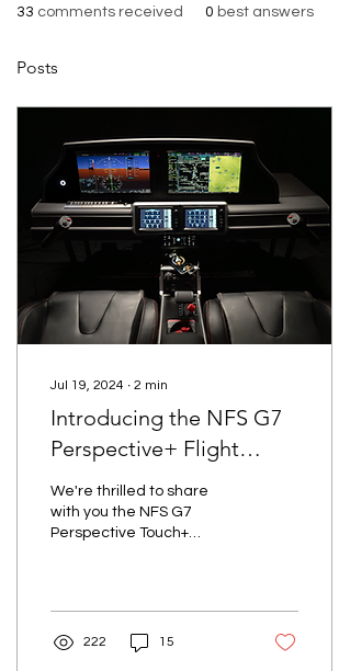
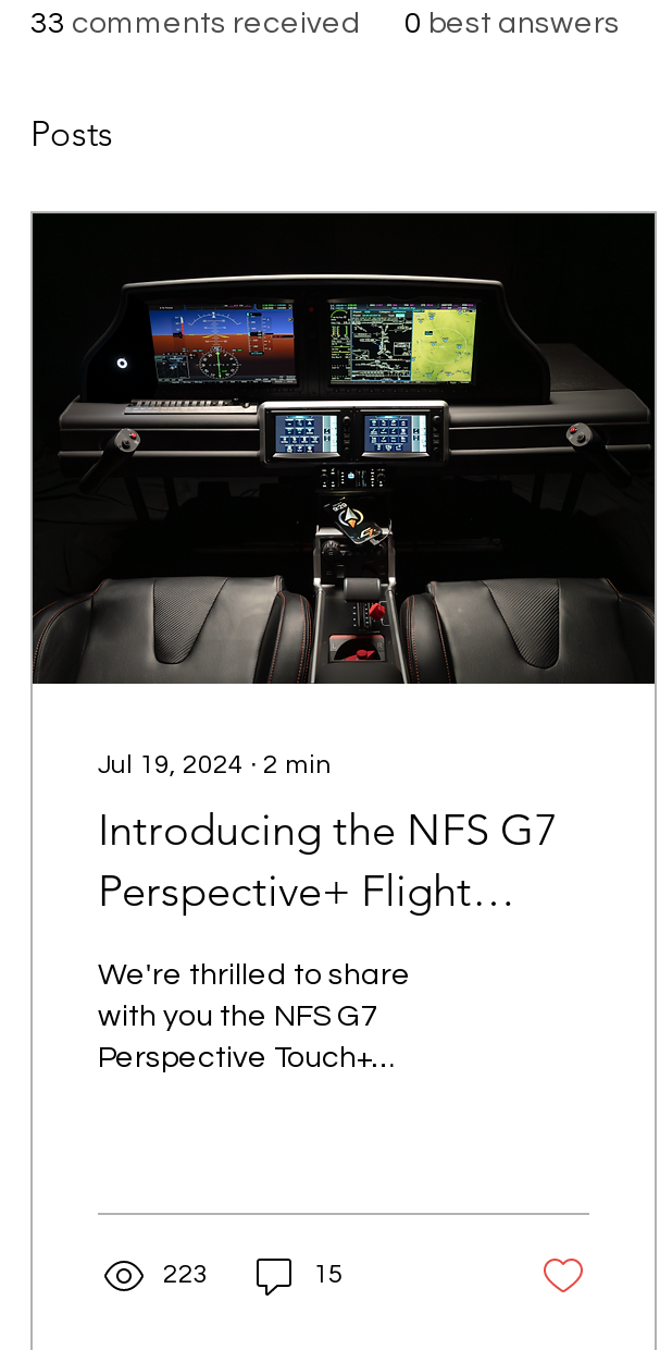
- 222
+ 223
